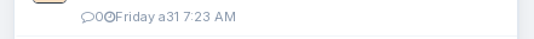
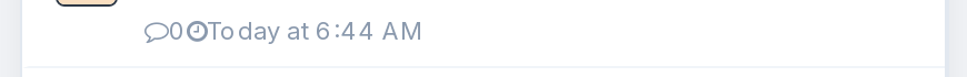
- 0 Friday a31 7:23 AM
+ 0 Today at 6:44 AM
